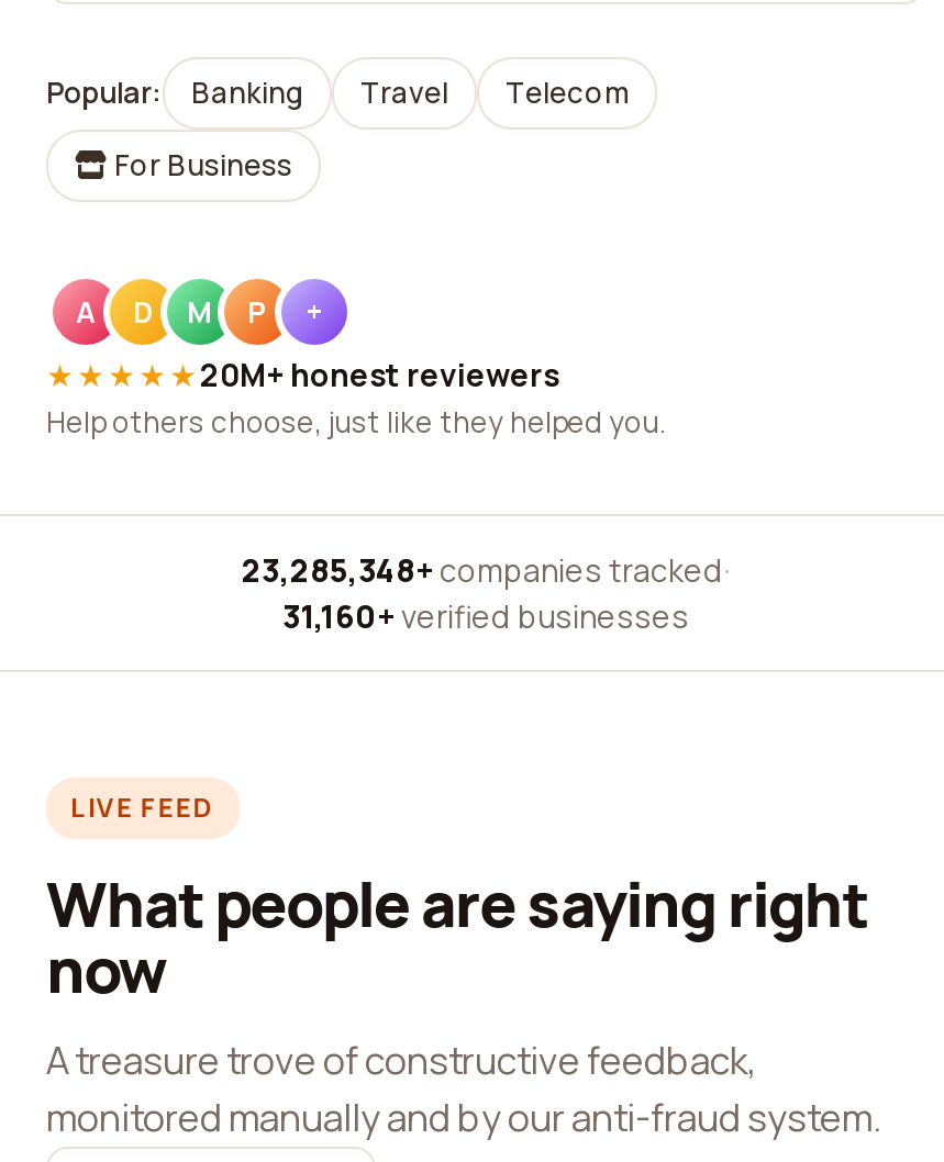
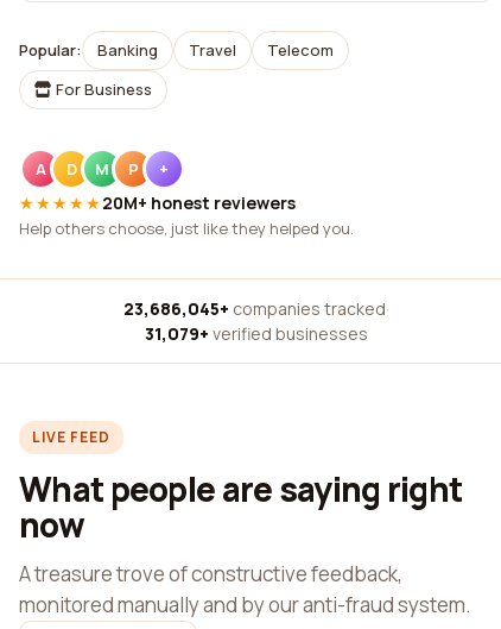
- 23,285,348+ companies tracked ·
+ 23,686,045+ companies tracked ·

- 31,160+ verified businesses
+ 31,079+ verified businesses
